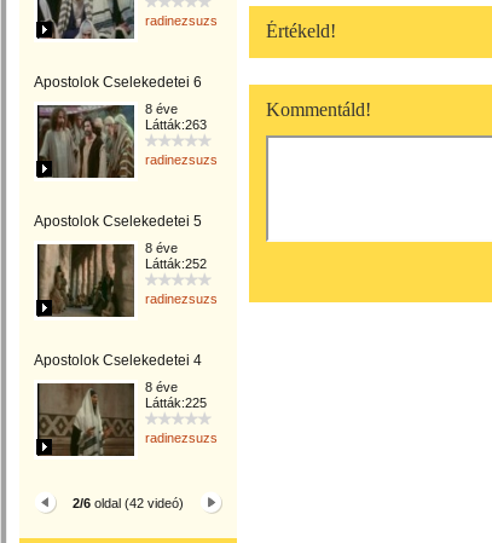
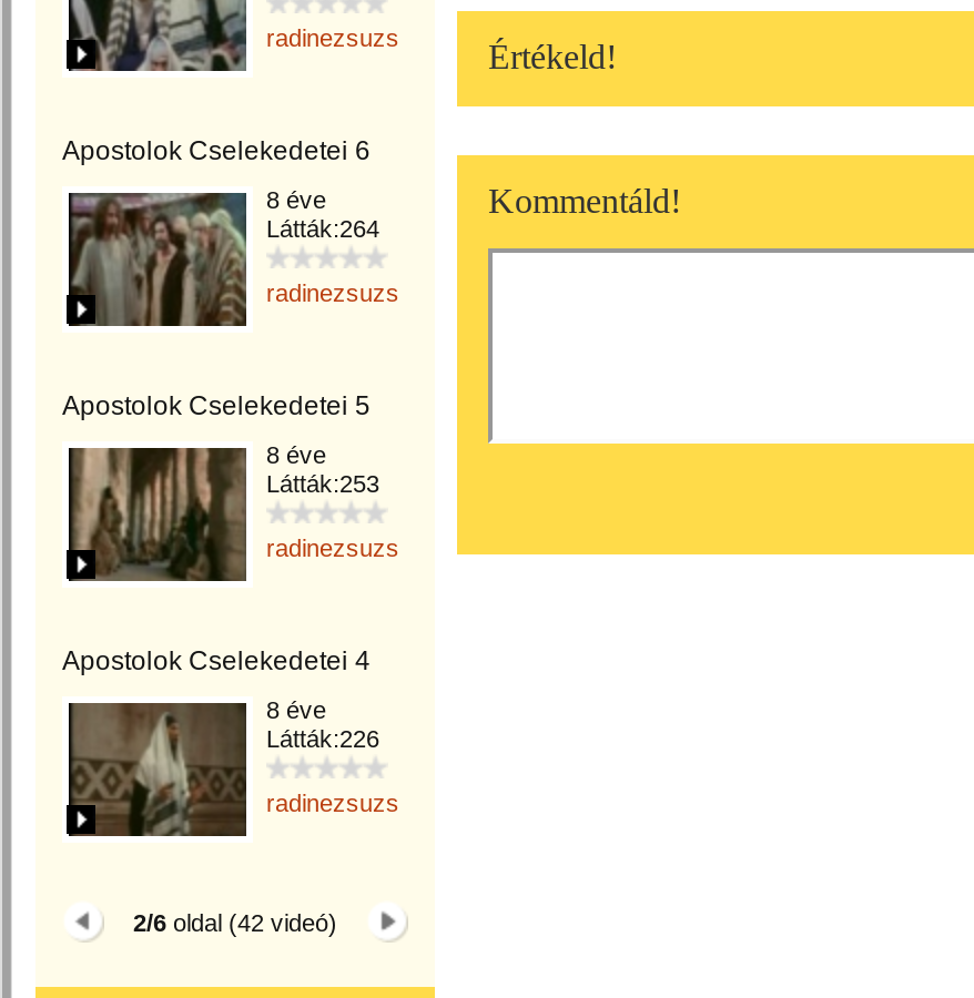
- Látták:263
+ Látták:264

- Látták:252
+ Látták:253

- Látták:225
+ Látták:226
